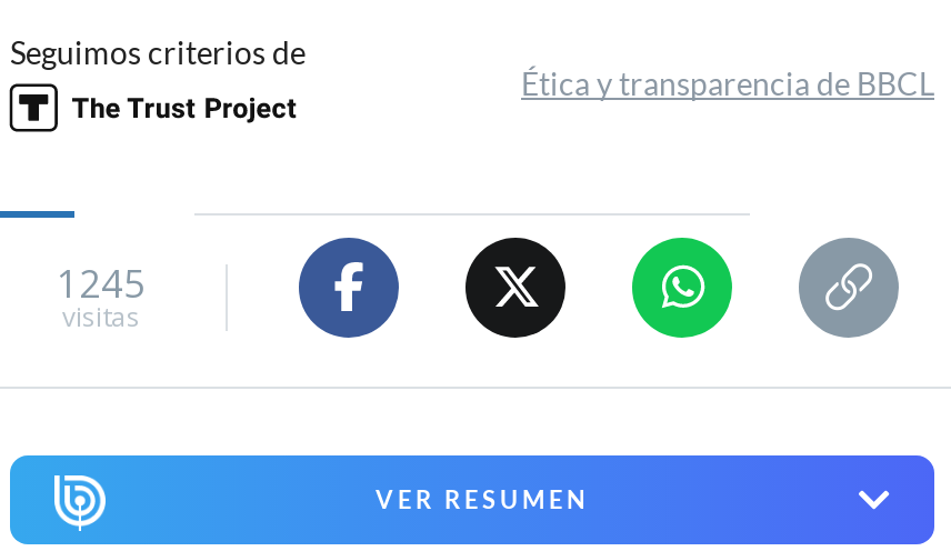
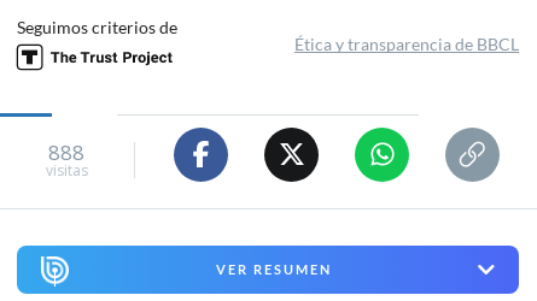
- 1245
+ 888
